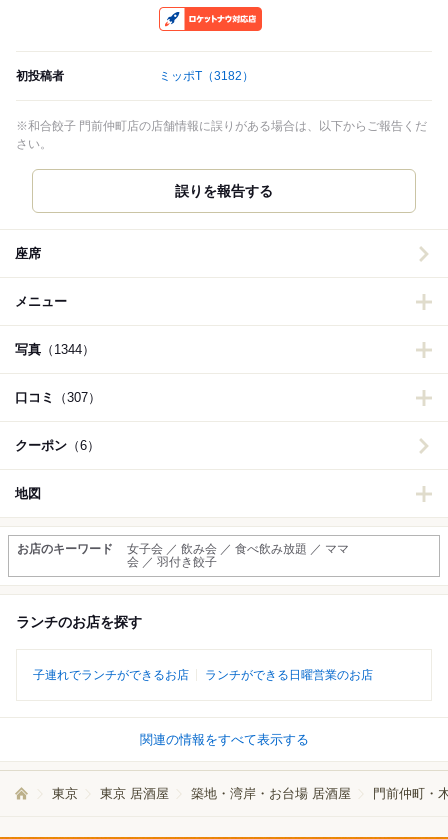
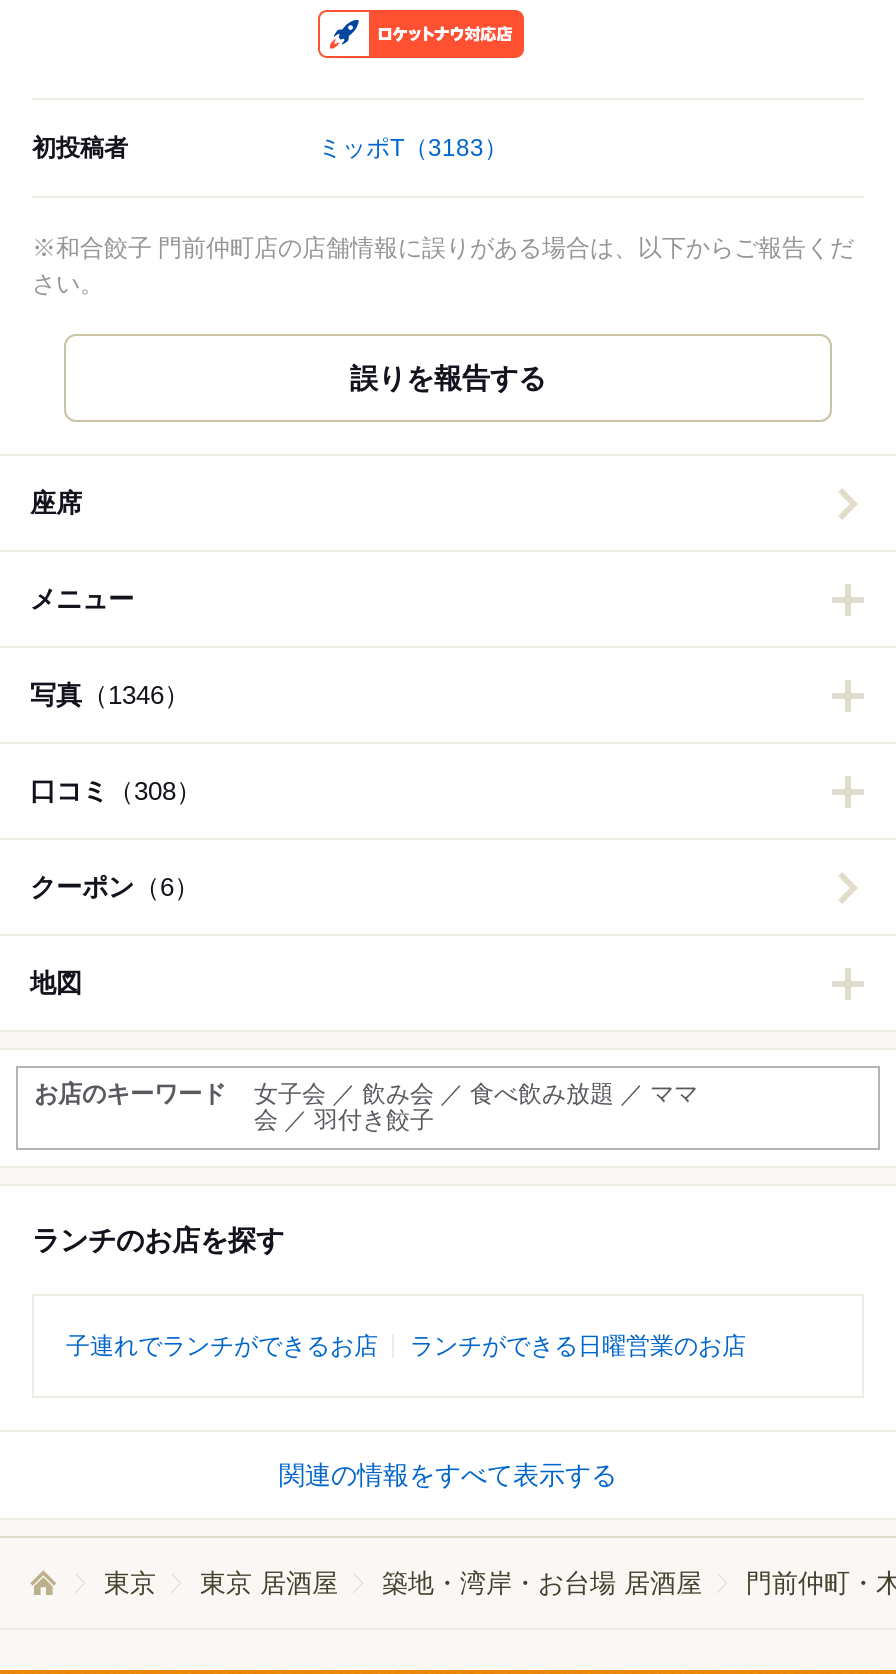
- ミッポT（3182）
+ ミッポT（3183）

- 写真（1344）
+ 写真（1346）

- 口コミ（307）
+ 口コミ（308）
